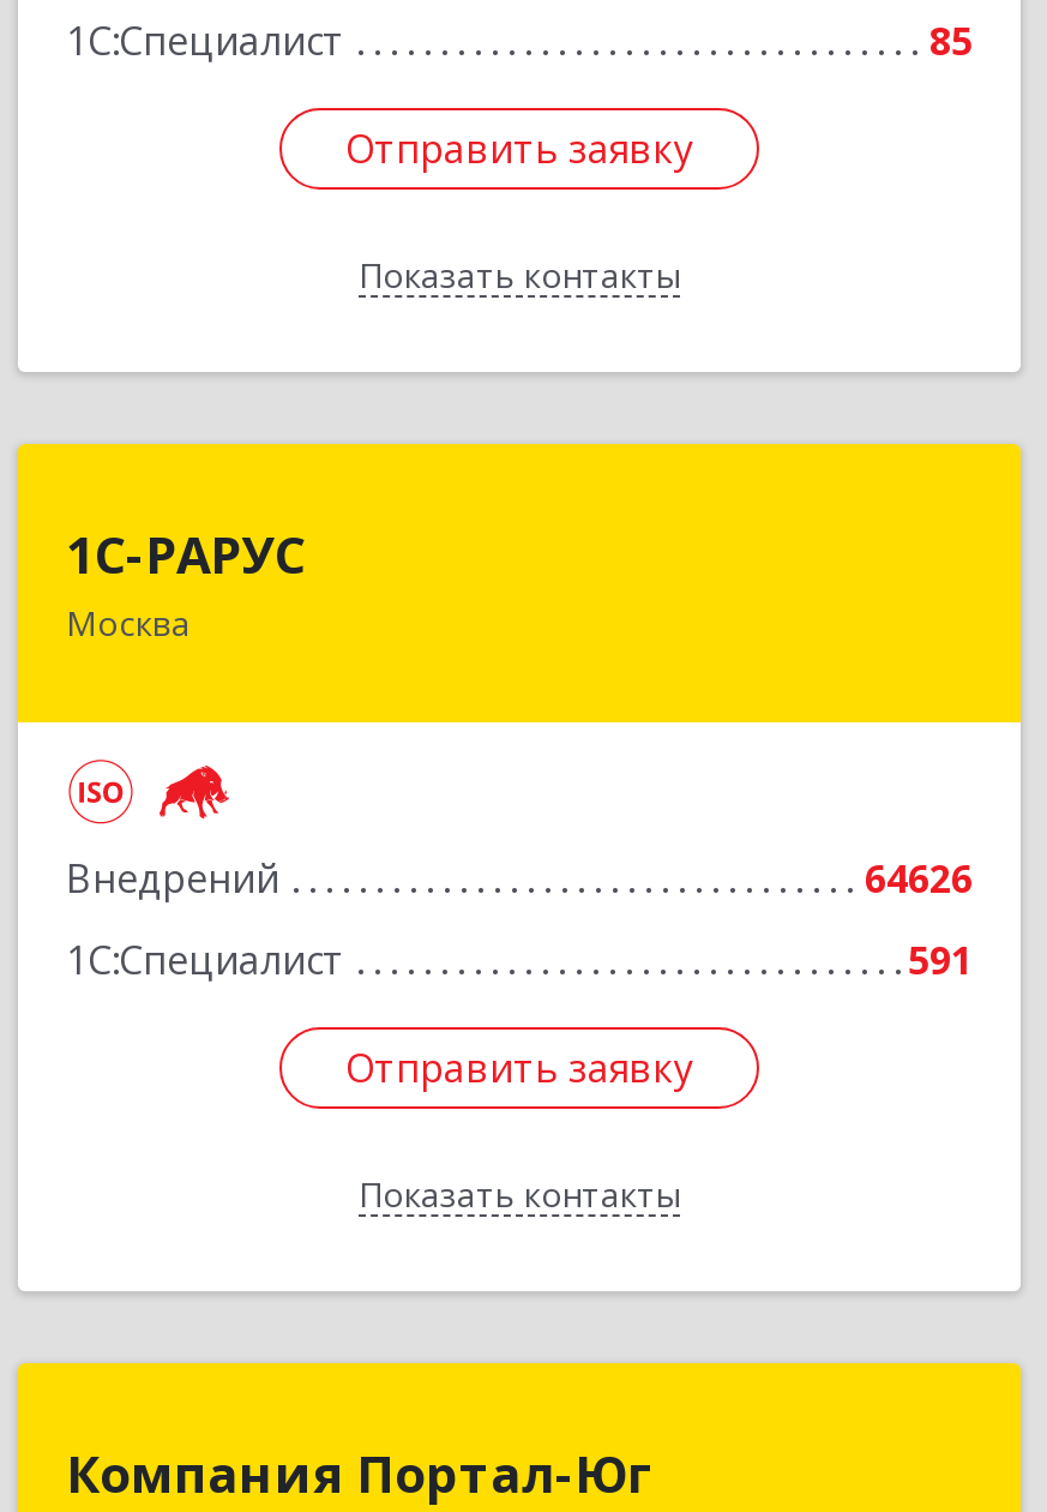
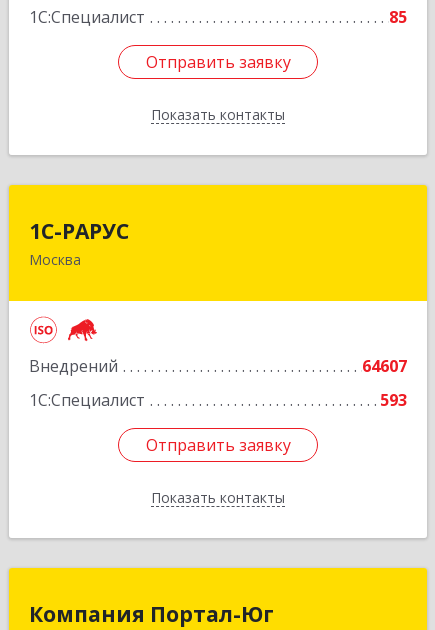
- 64626
+ 64607

- 591
+ 593
